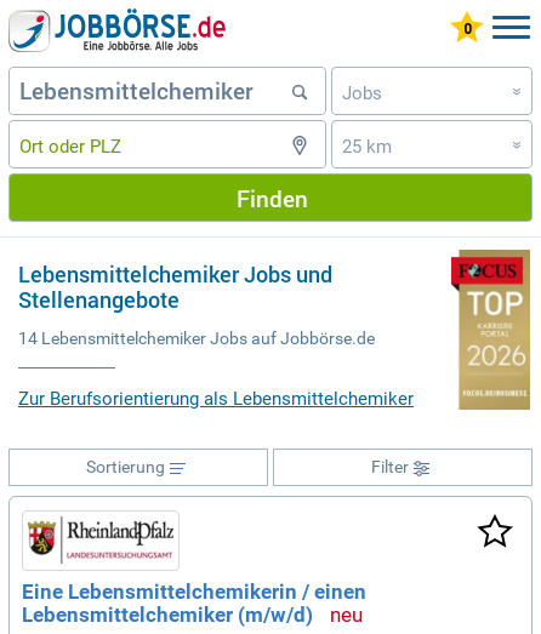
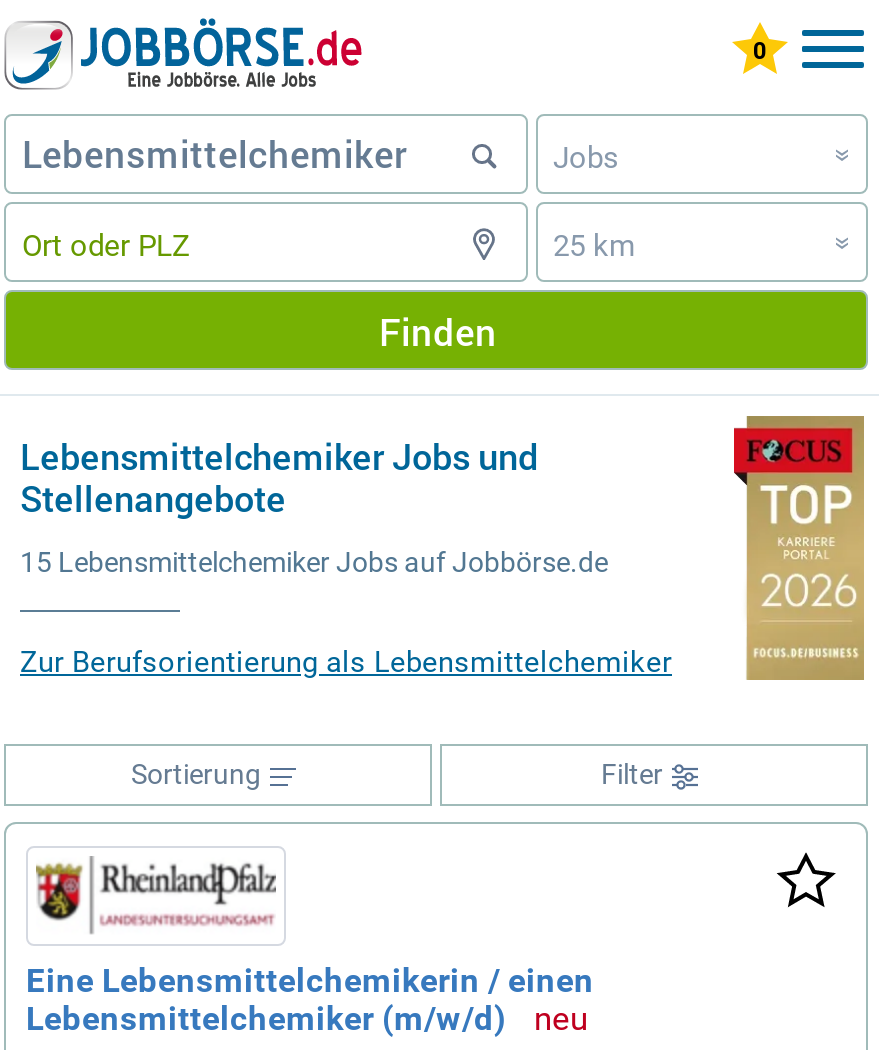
- 14 Lebensmittelchemiker Jobs auf Jobbörse.de
+ 15 Lebensmittelchemiker Jobs auf Jobbörse.de
